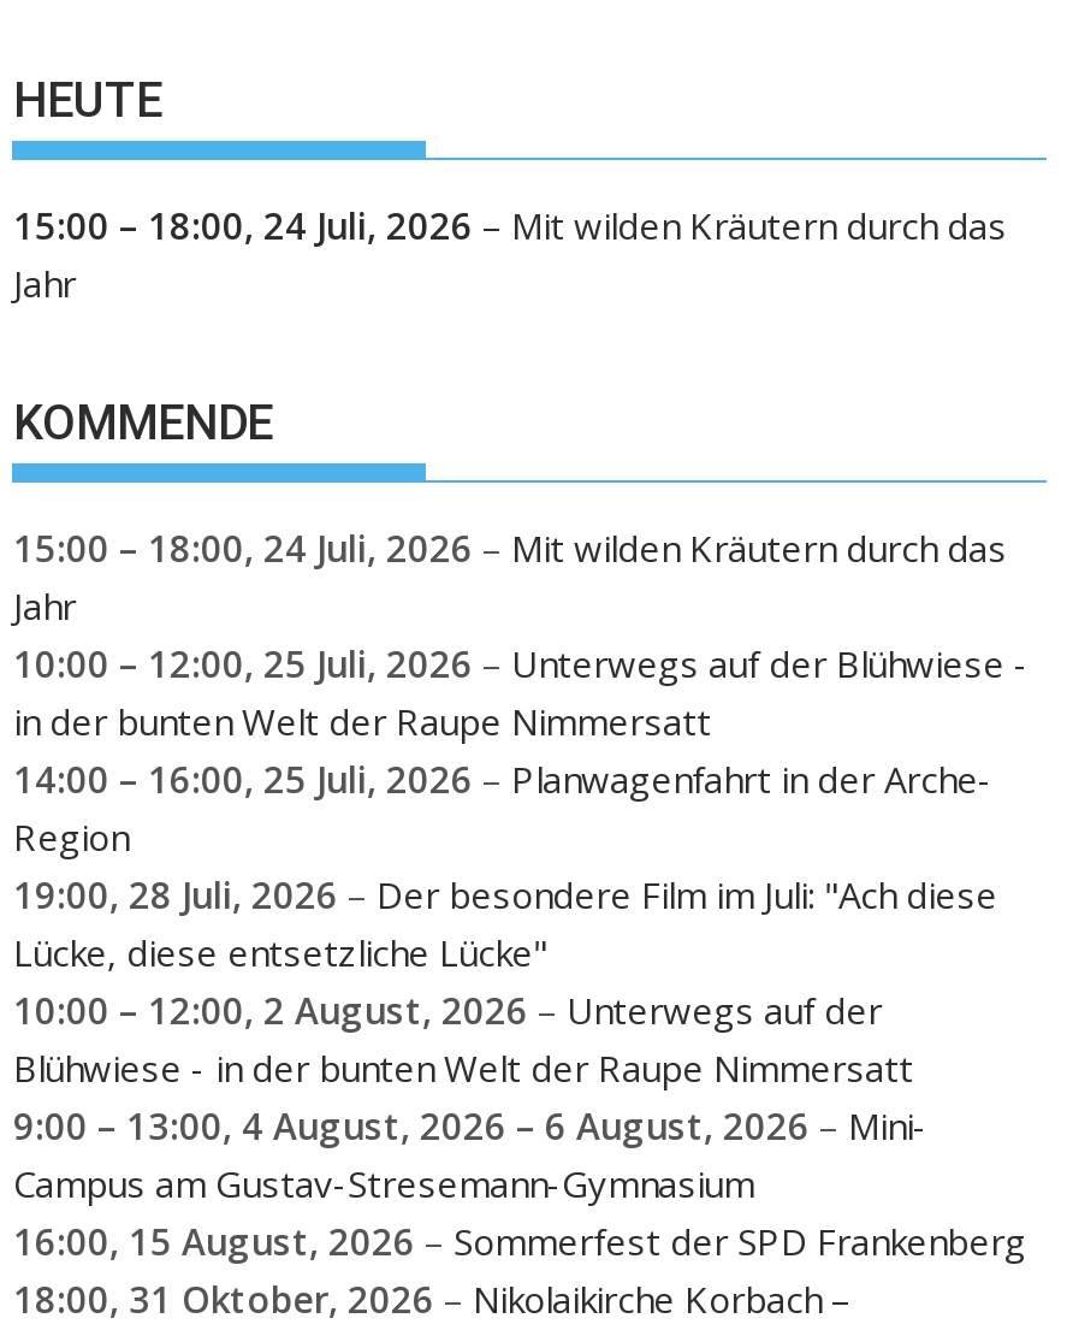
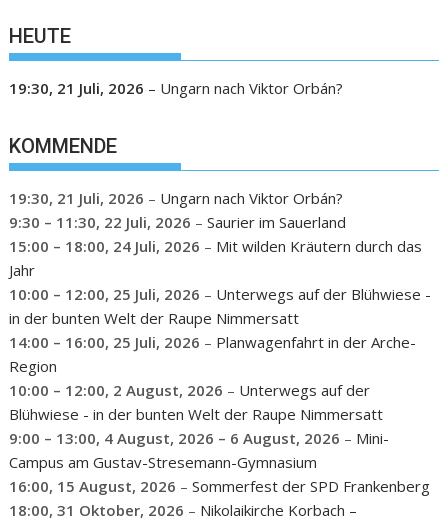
- 15:00 – 18:00, 24 Juli, 2026 – Mit wilden Kräutern durch das
- Jahr
+ 19:30, 21 Juli, 2026 – Ungarn nach Viktor Orbán?

+ 19:30, 21 Juli, 2026 – Ungarn nach Viktor Orbán?
+ 9:30 – 11:30, 22 Juli, 2026 – Saurier im Sauerland

moved down: 15:00 – 18:00, 24 Juli, 2026 – Mit wilden Kräutern durch das | Jahr | 10:00 – 12:00, 25 Juli, 2026 – Unterwegs auf der Blühwiese - | in der bunten Welt der Raupe Nimmersatt | 14:00 – 16:00, 25 Juli, 2026 – Planwagenfahrt in der Arche- | Region

- 19:00, 28 Juli, 2026 – Der besondere Film im Juli: "Ach diese
- Lücke, diese entsetzliche Lücke"
